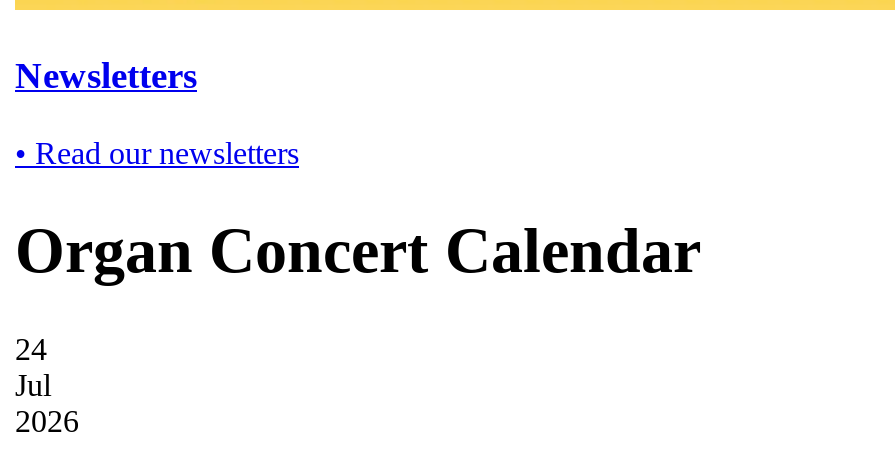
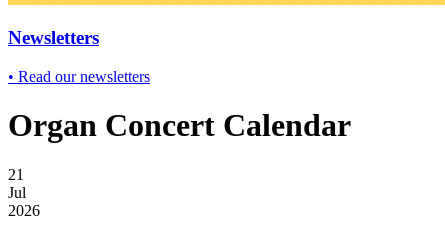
- 24
+ 21
